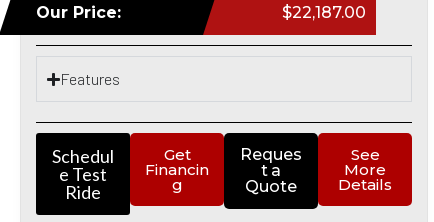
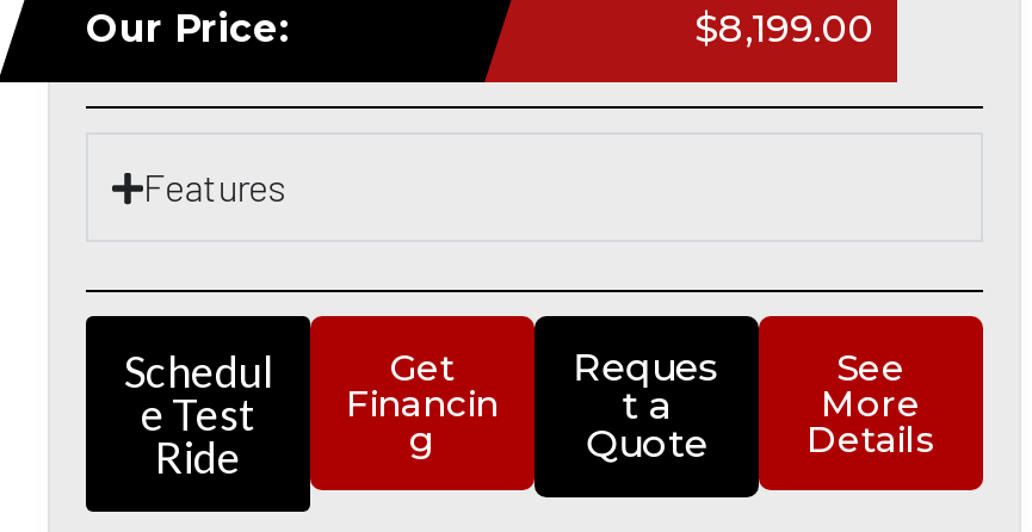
- $22,187.00
+ $8,199.00
